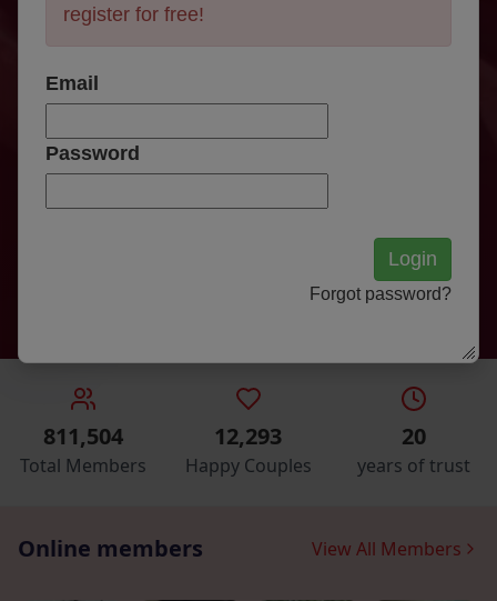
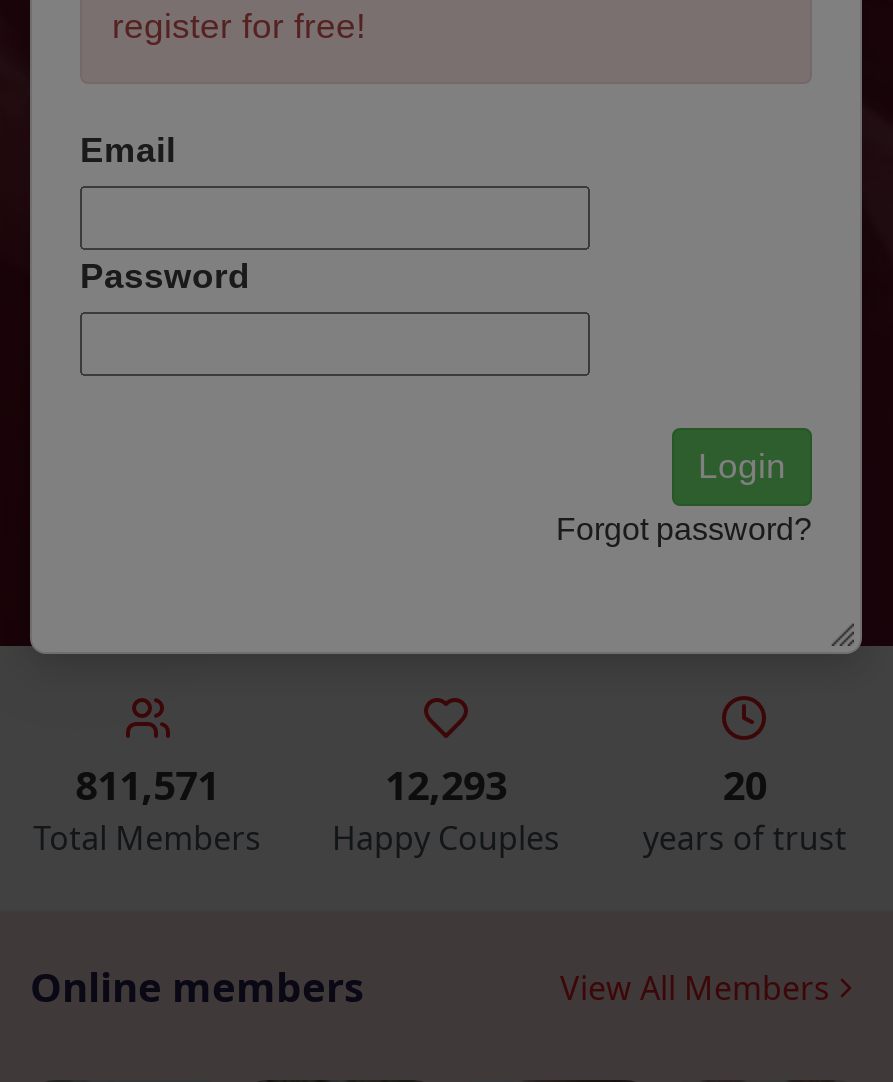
- 811,504
+ 811,571
